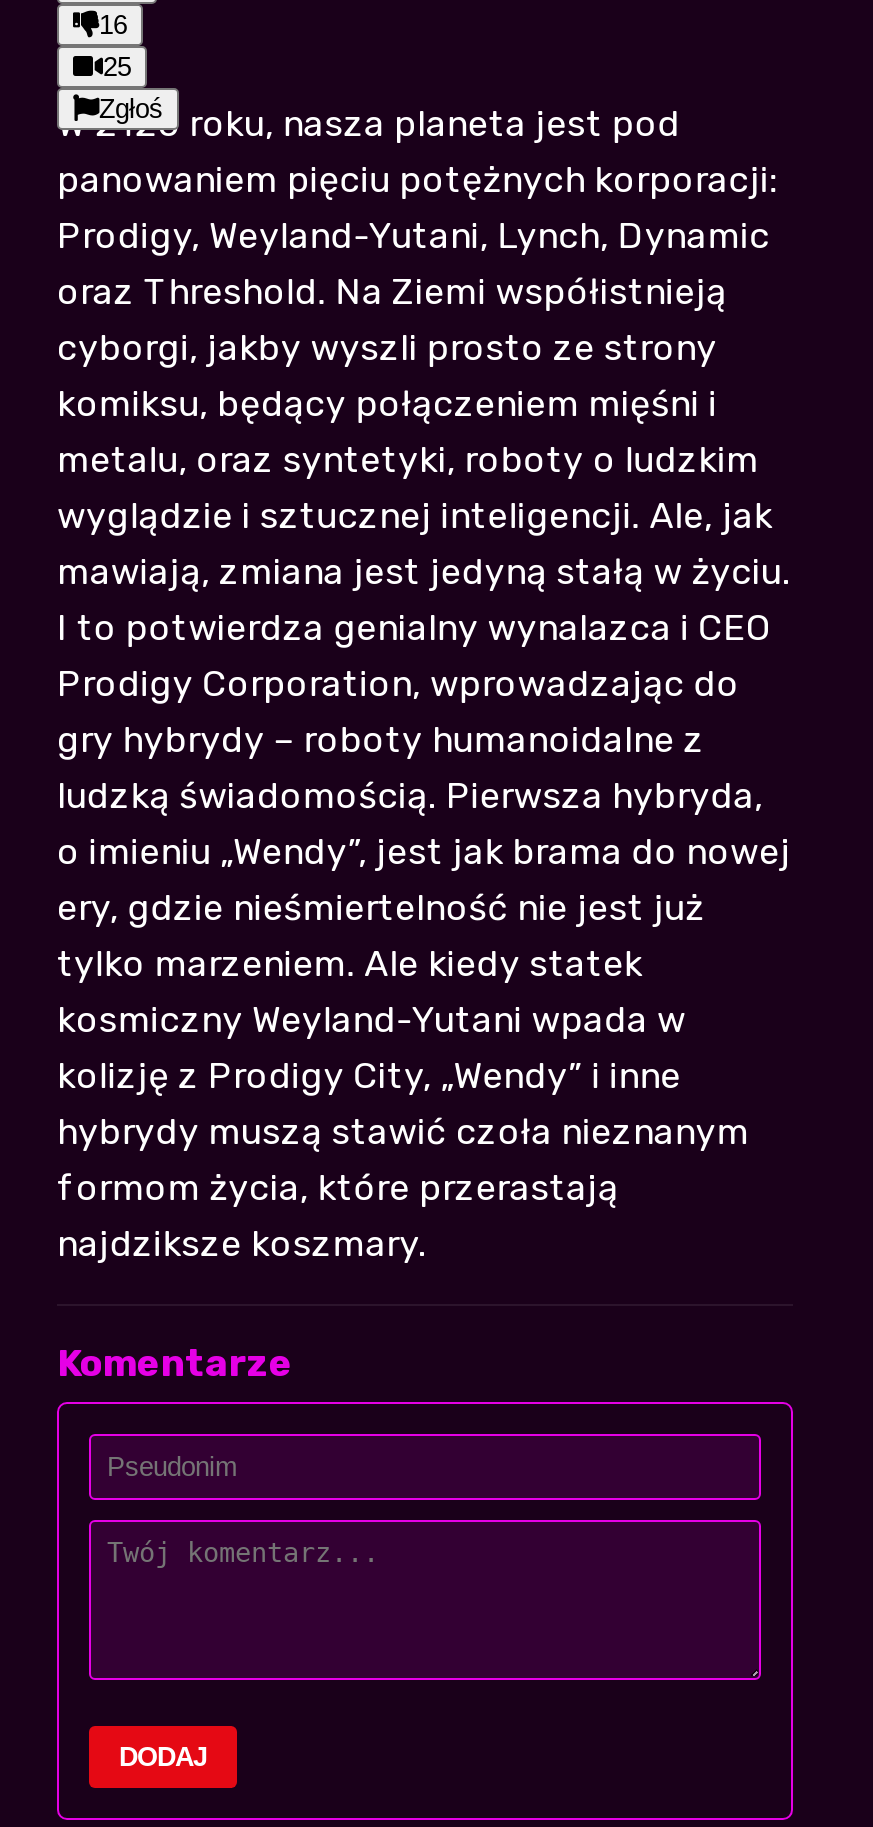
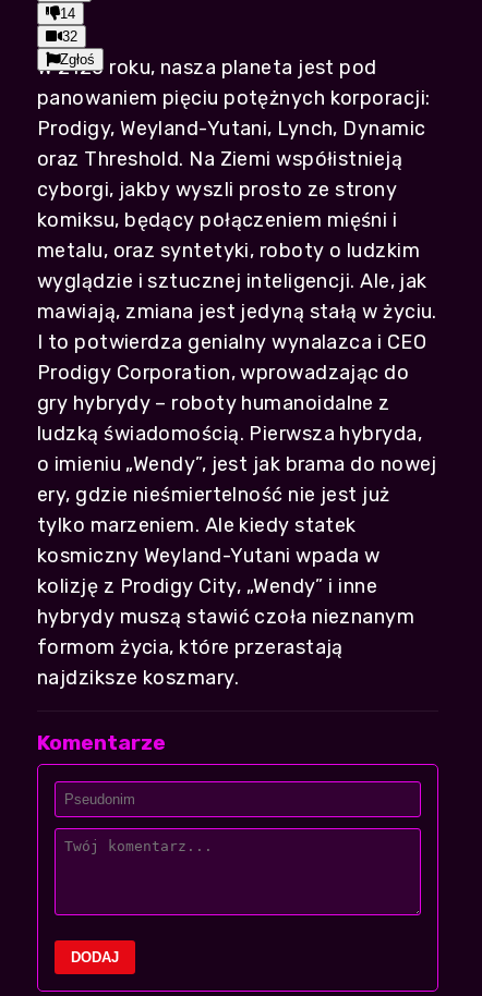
- 16
+ 14

- 25
+ 32
